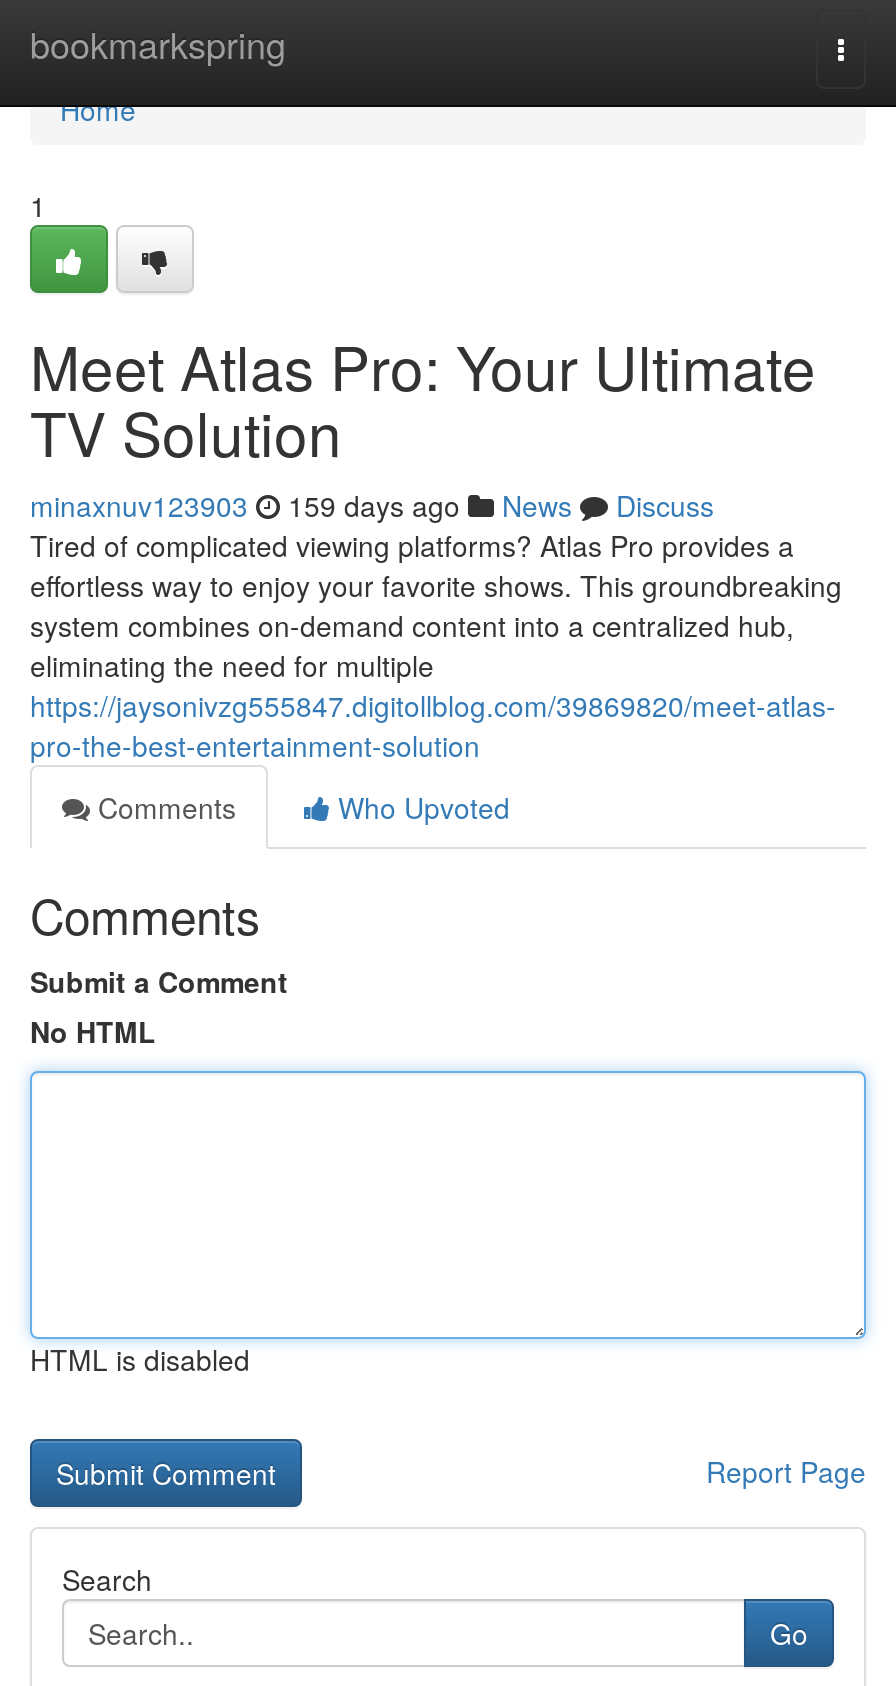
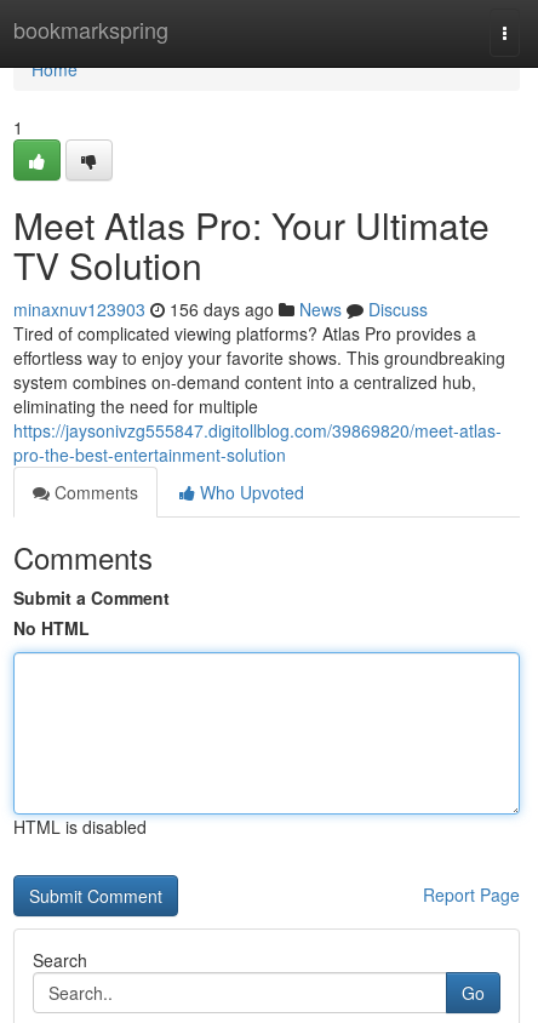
- minaxnuv123903 159 days ago News Discuss
+ minaxnuv123903 156 days ago News Discuss
